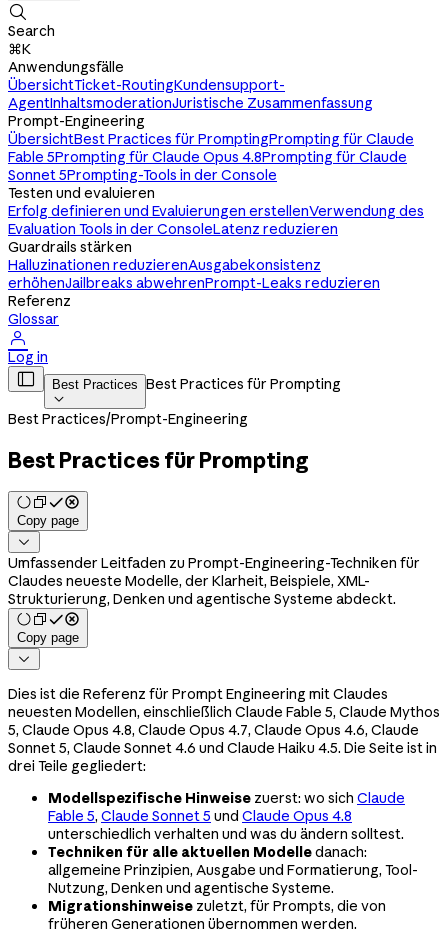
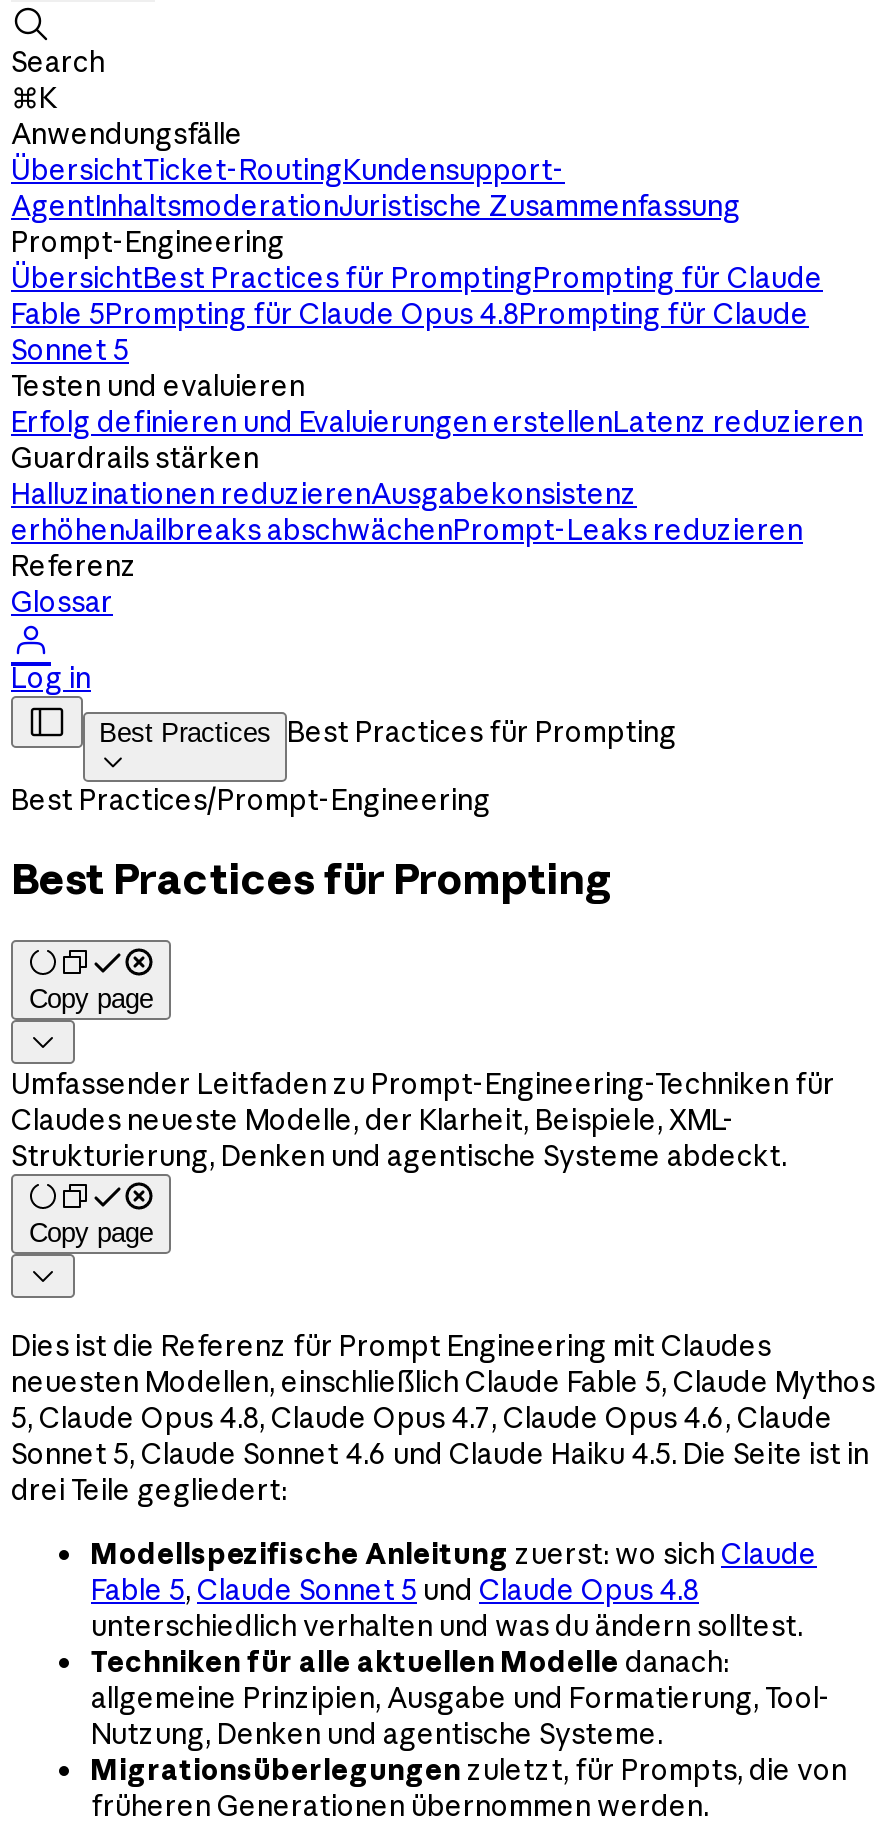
- Sonnet 5Prompting-Tools in der Console
+ Sonnet 5

- Erfolg definieren und Evaluierungen erstellenVerwendung des
- Evaluation Tools in der ConsoleLatenz reduzieren
+ Erfolg definieren und Evaluierungen erstellenLatenz reduzieren

- erhöhenJailbreaks abwehrenPrompt-Leaks reduzieren
+ erhöhenJailbreaks abschwächenPrompt-Leaks reduzieren

- Modellspezifische Hinweise zuerst: wo sich Claude
+ Modellspezifische Anleitung zuerst: wo sich Claude

- Migrationshinweise zuletzt, für Prompts, die von
+ Migrationsüberlegungen zuletzt, für Prompts, die von
